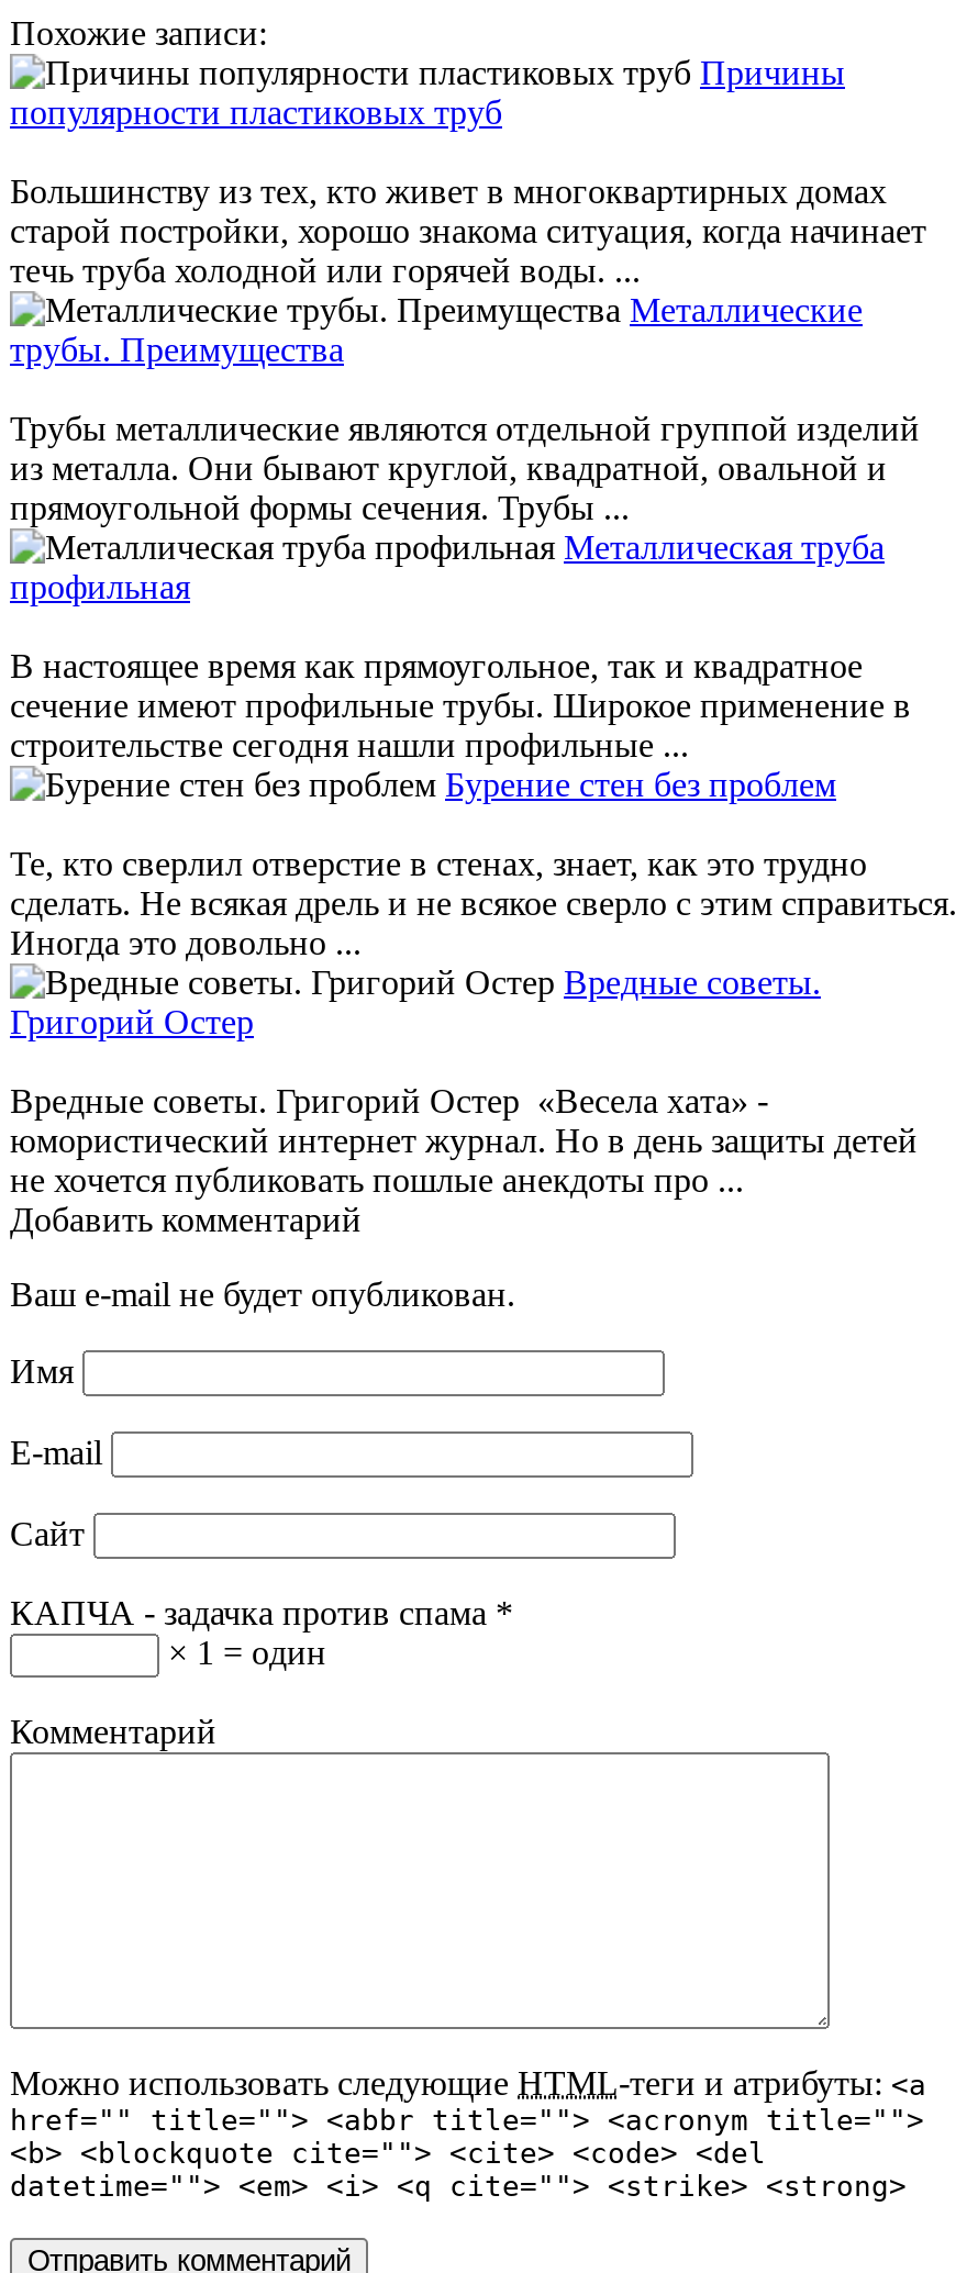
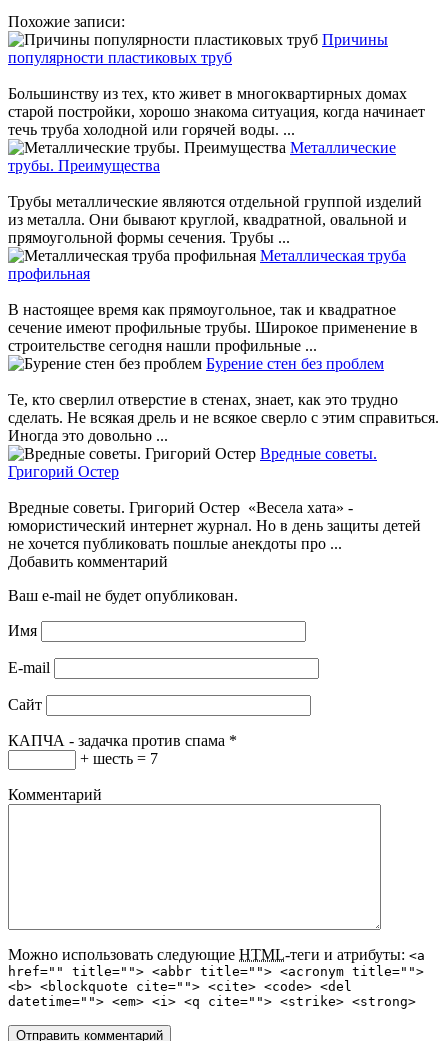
- × 1 = один
+ + шесть = 7
